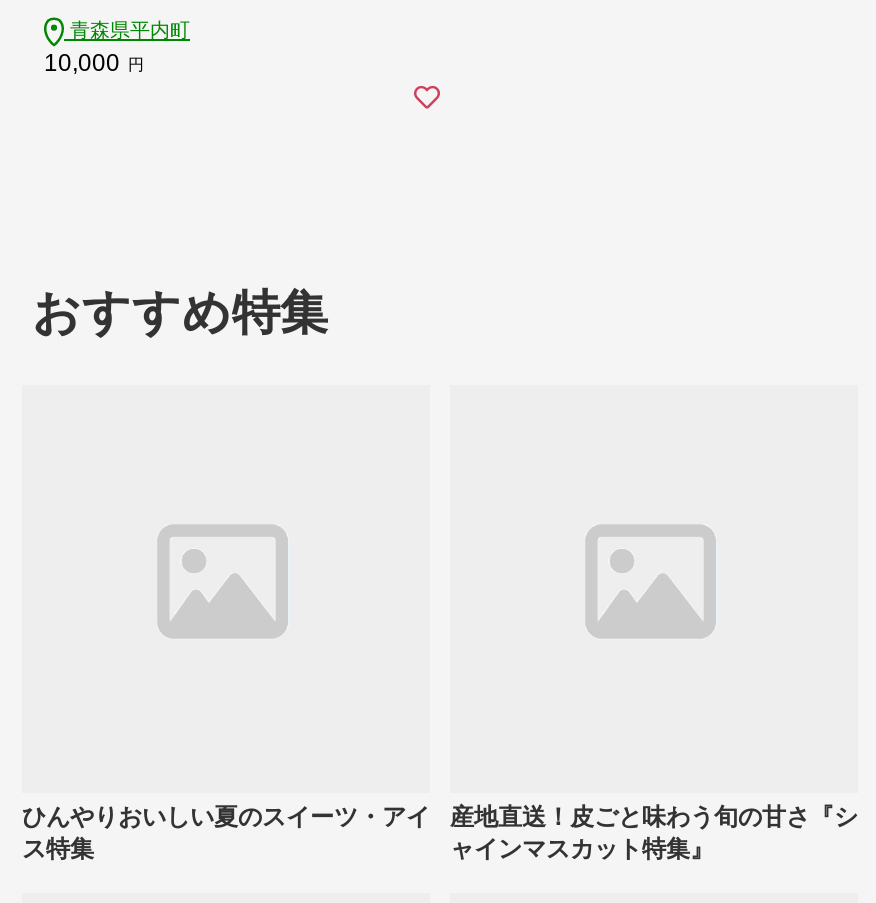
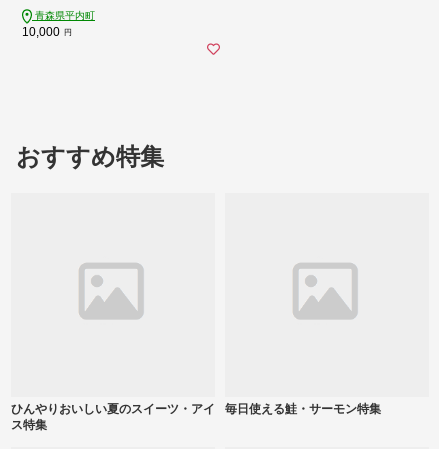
- 産地直送！皮ごと味わう旬の甘さ『シ
- ャインマスカット特集』
+ 毎日使える鮭・サーモン特集
